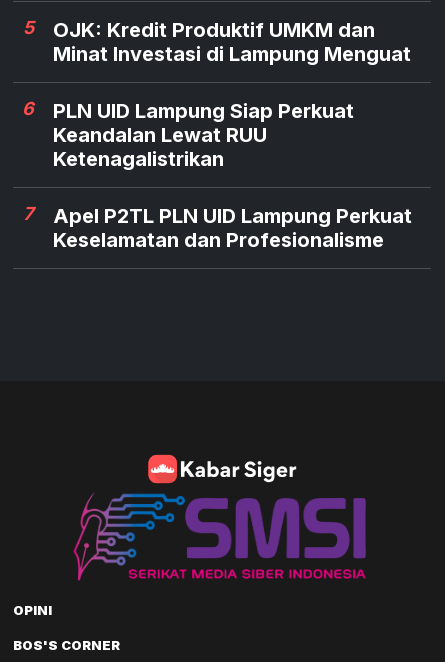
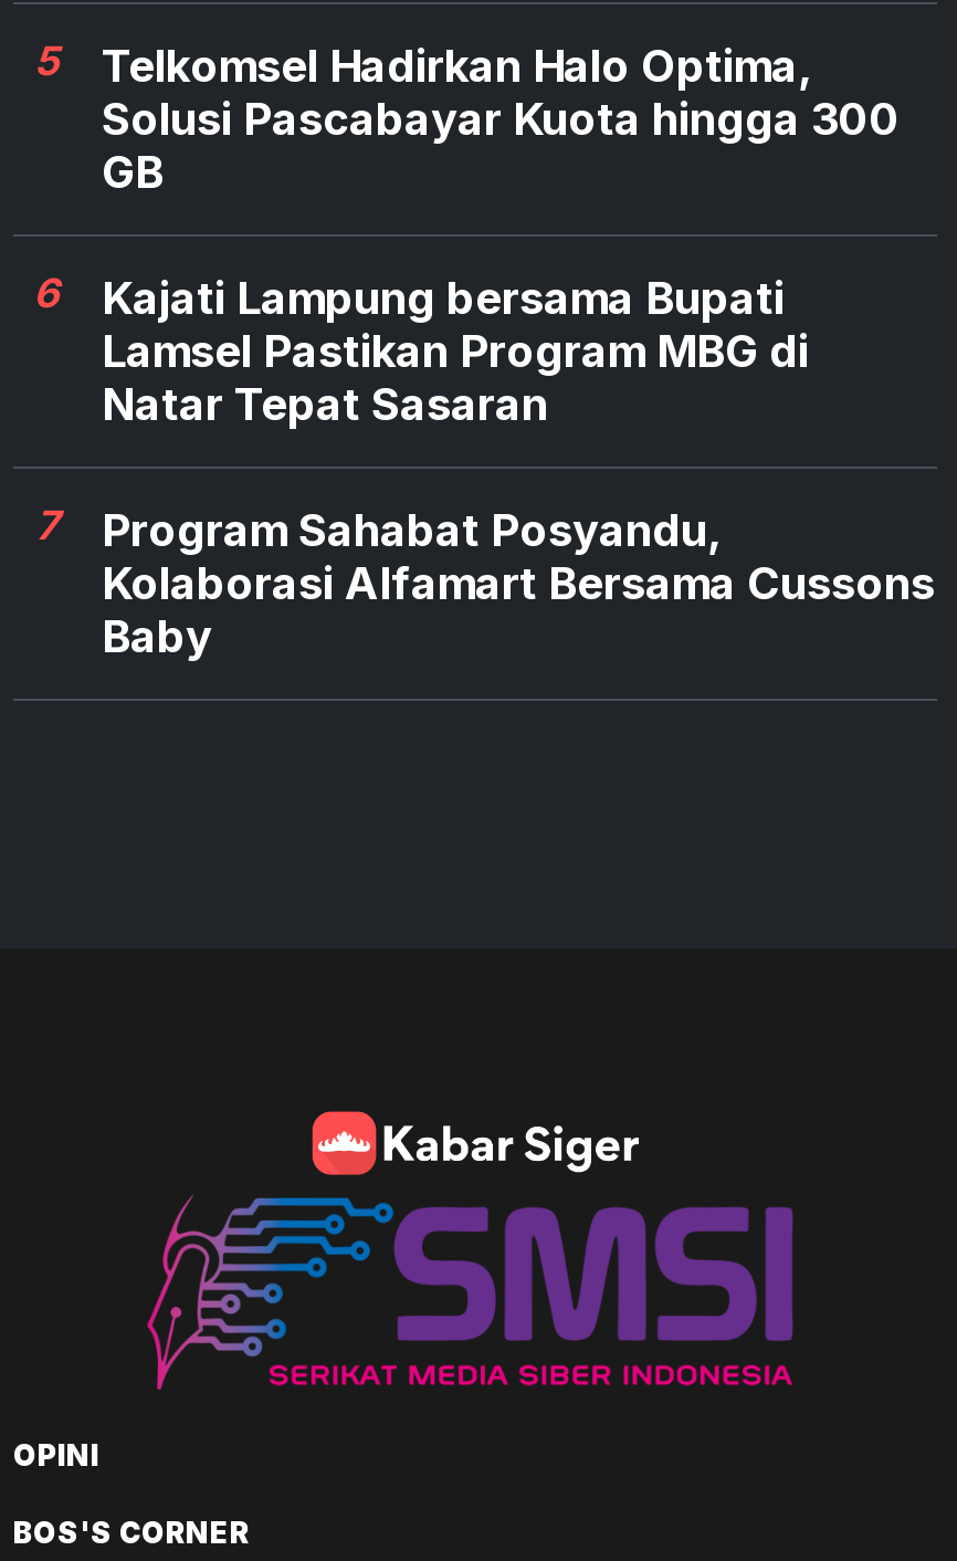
- OJK: Kredit Produktif UMKM dan
- Minat Investasi di Lampung Menguat
+ Telkomsel Hadirkan Halo Optima,
+ Solusi Pascabayar Kuota hingga 300
+ GB

- PLN UID Lampung Siap Perkuat
- Keandalan Lewat RUU
- Ketenagalistrikan
+ Kajati Lampung bersama Bupati
+ Lamsel Pastikan Program MBG di
+ Natar Tepat Sasaran

- Apel P2TL PLN UID Lampung Perkuat
- Keselamatan dan Profesionalisme
+ Program Sahabat Posyandu,
+ Kolaborasi Alfamart Bersama Cussons
+ Baby
